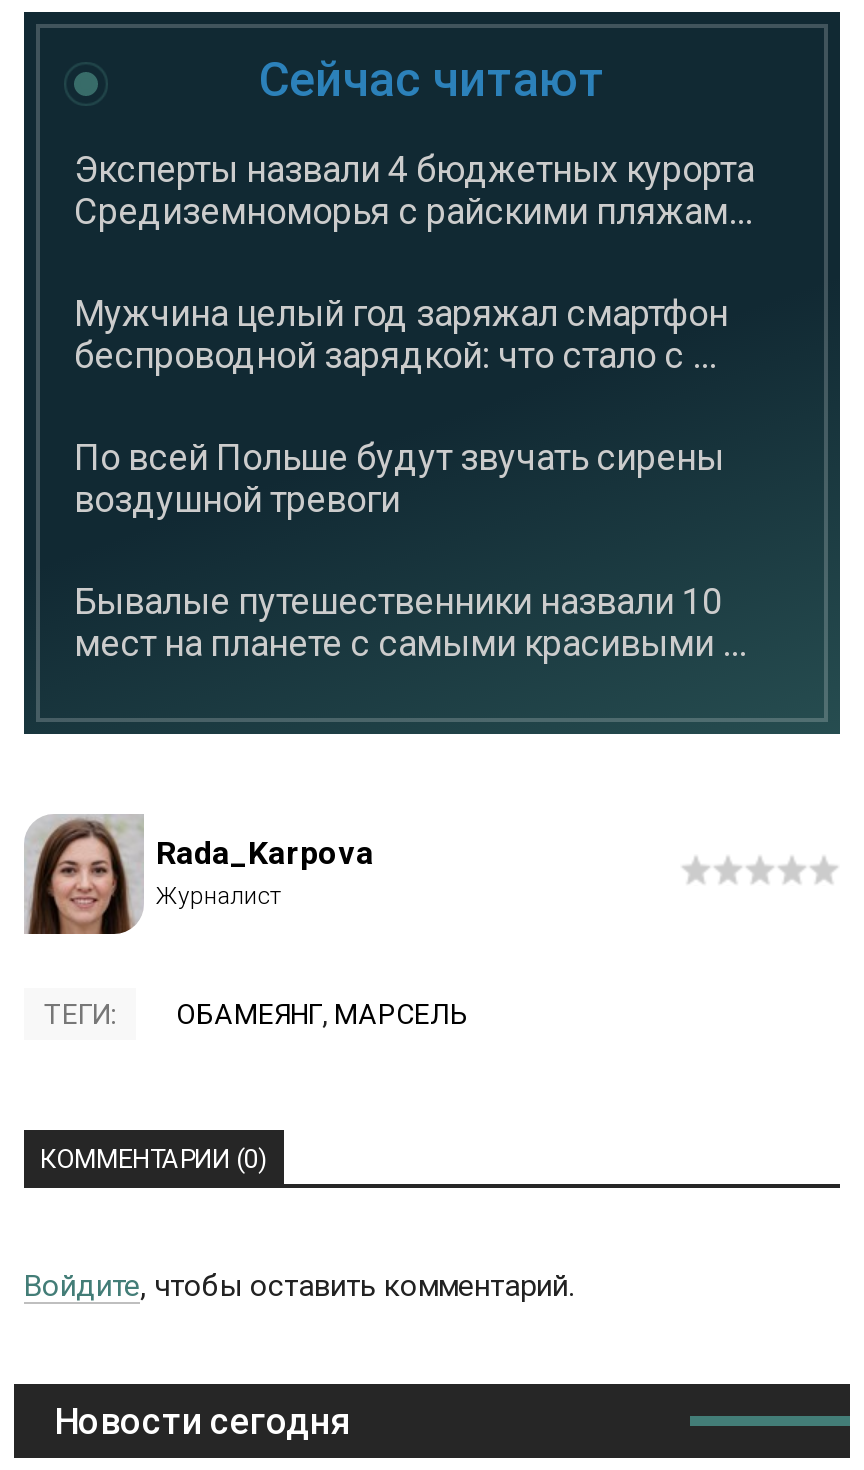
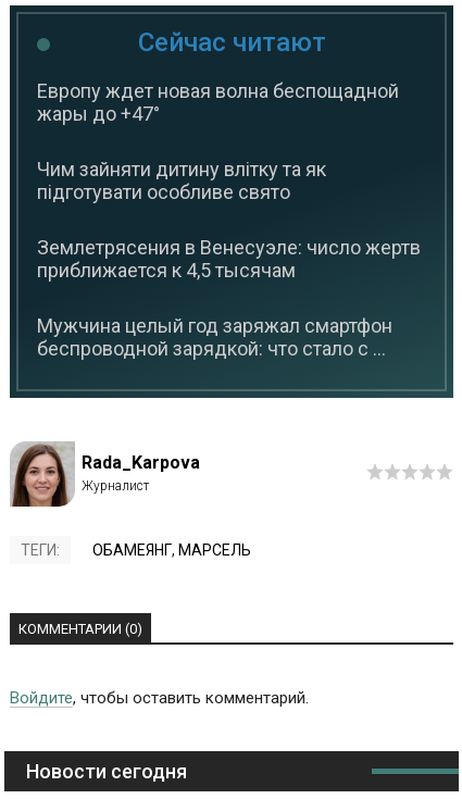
- Эксперты назвали 4 бюджетных курорта
- Средиземноморья с райскими пляжам...
+ Европу ждет новая волна беспощадной
+ жары до +47°
+ Чим зайняти дитину влітку та як
+ підготувати особливе свято
+ Землетрясения в Венесуэле: число жертв
+ приближается к 4,5 тысячам

moved down: Мужчина целый год заряжал смартфон | беспроводной зарядкой: что стало с ...

- По всей Польше будут звучать сирены
- воздушной тревоги
- Бывалые путешественники назвали 10
- мест на планете с самыми красивыми ...
